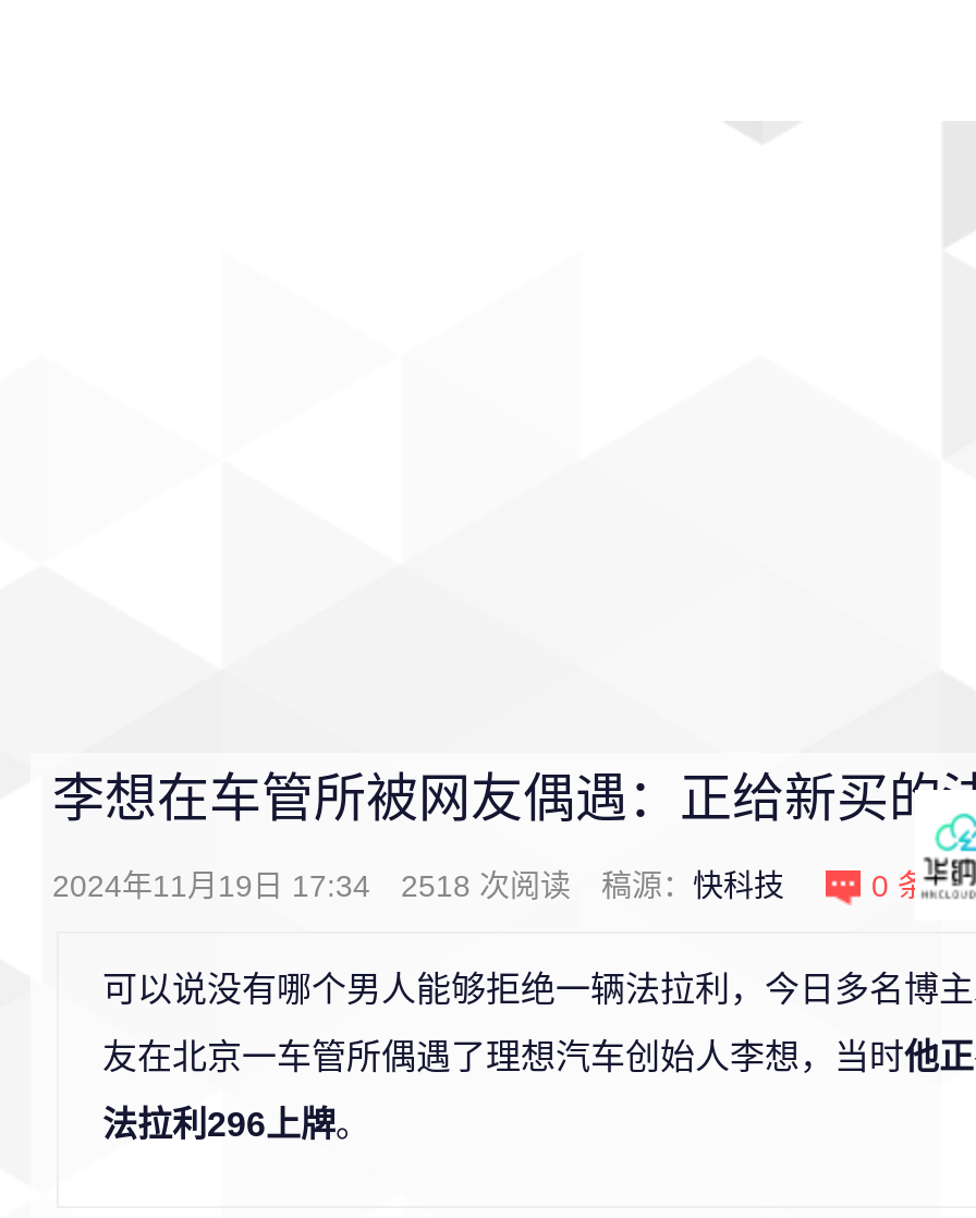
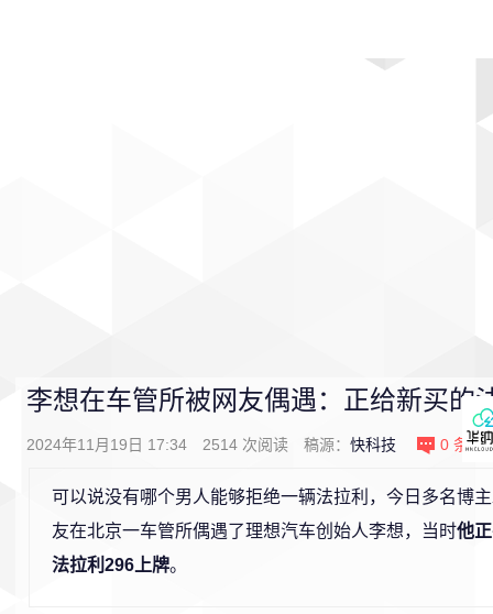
- 2024年11月19日 17:34 2518次阅读 稿源：快科技
+ 2024年11月19日 17:34 2514次阅读 稿源：快科技
